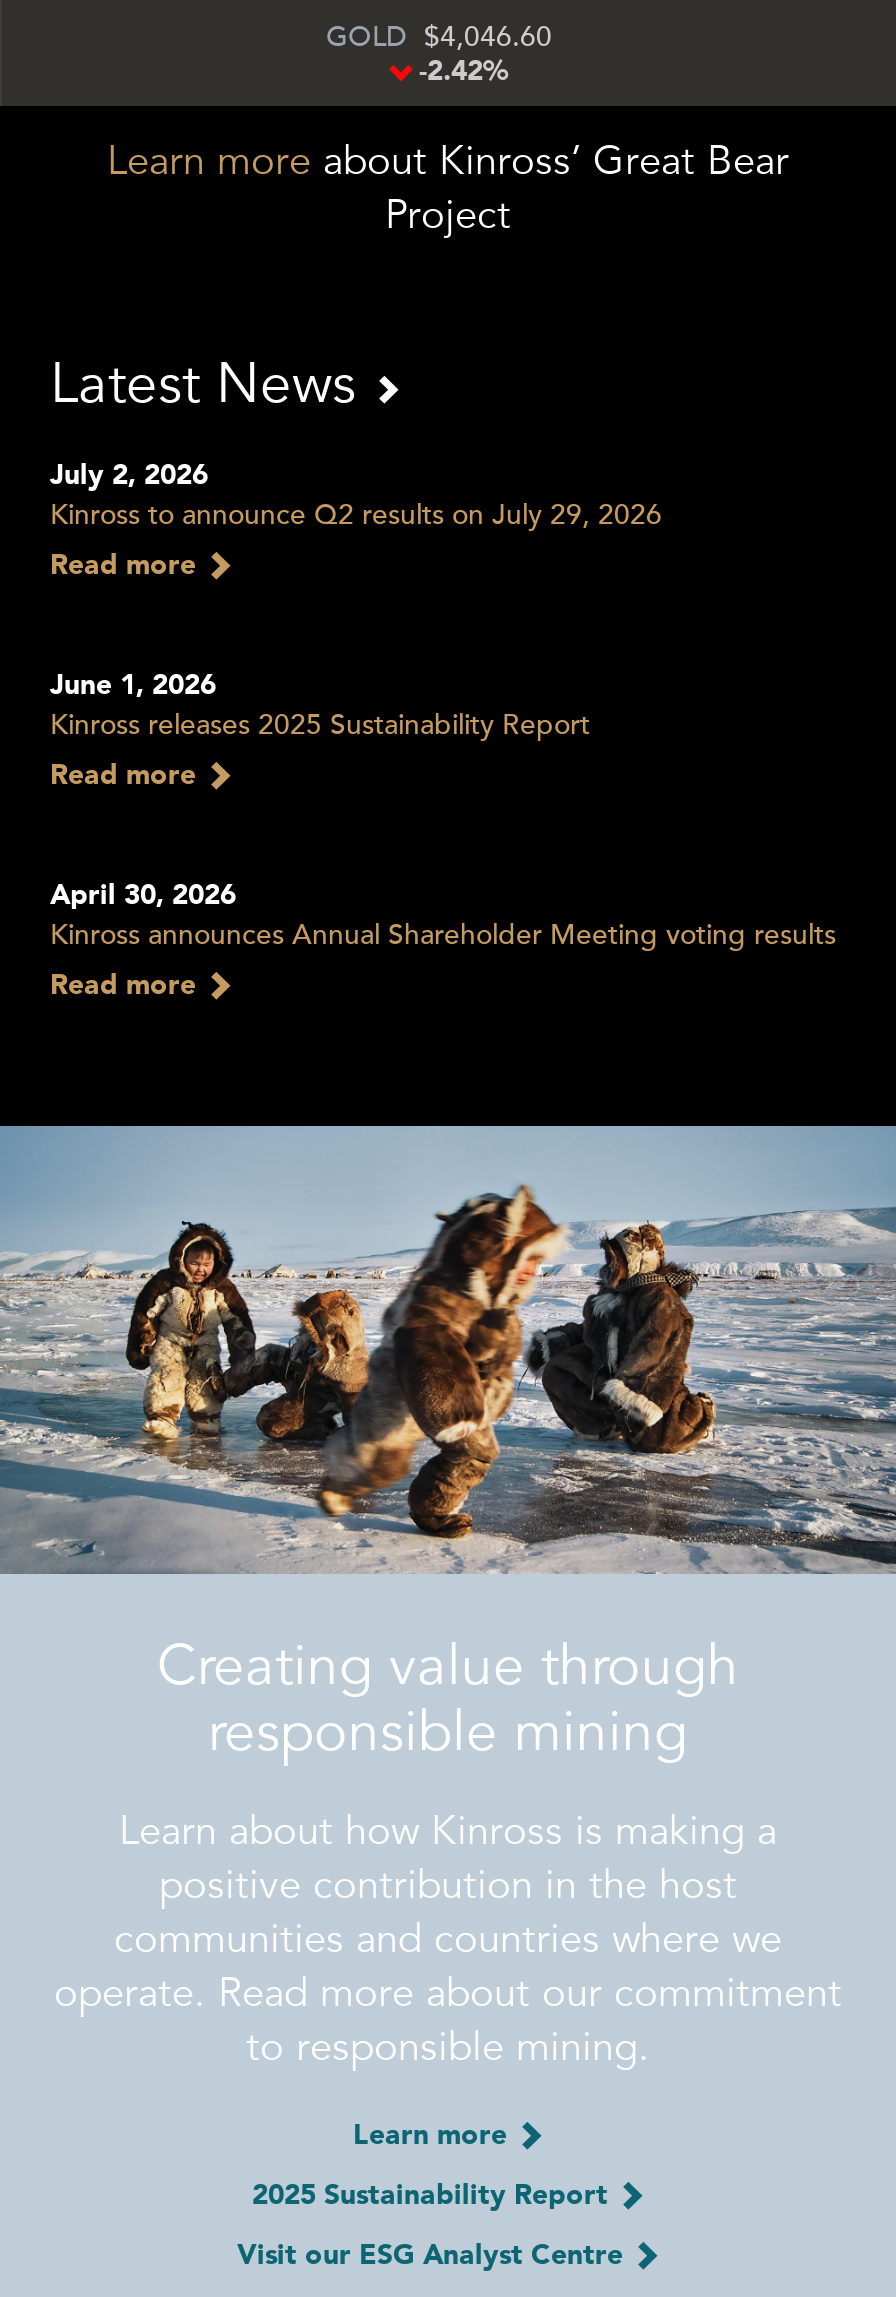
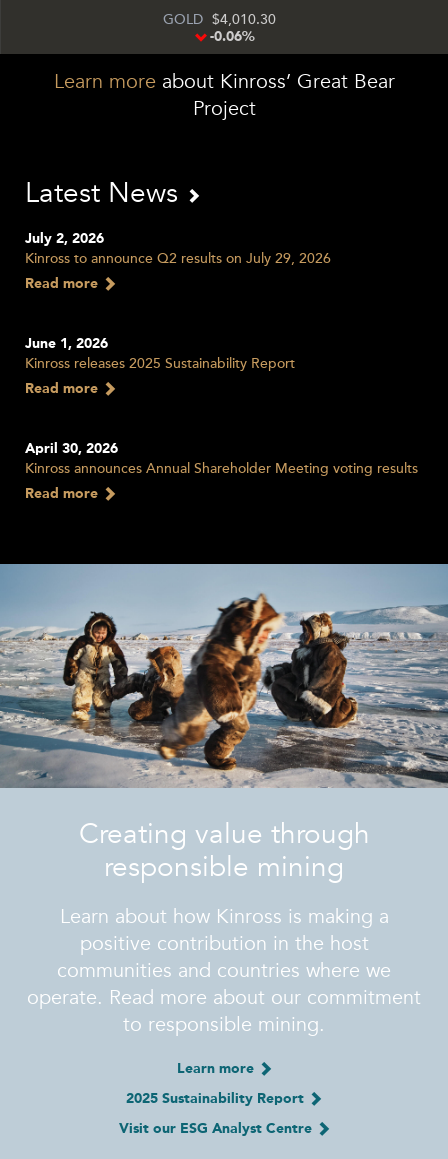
- GOLD 4,046.60
+ GOLD 4,010.30

- -2.42%
+ -0.06%
